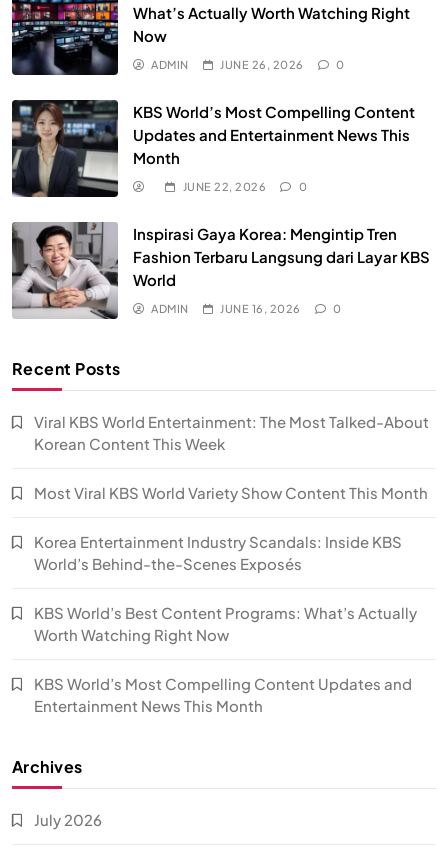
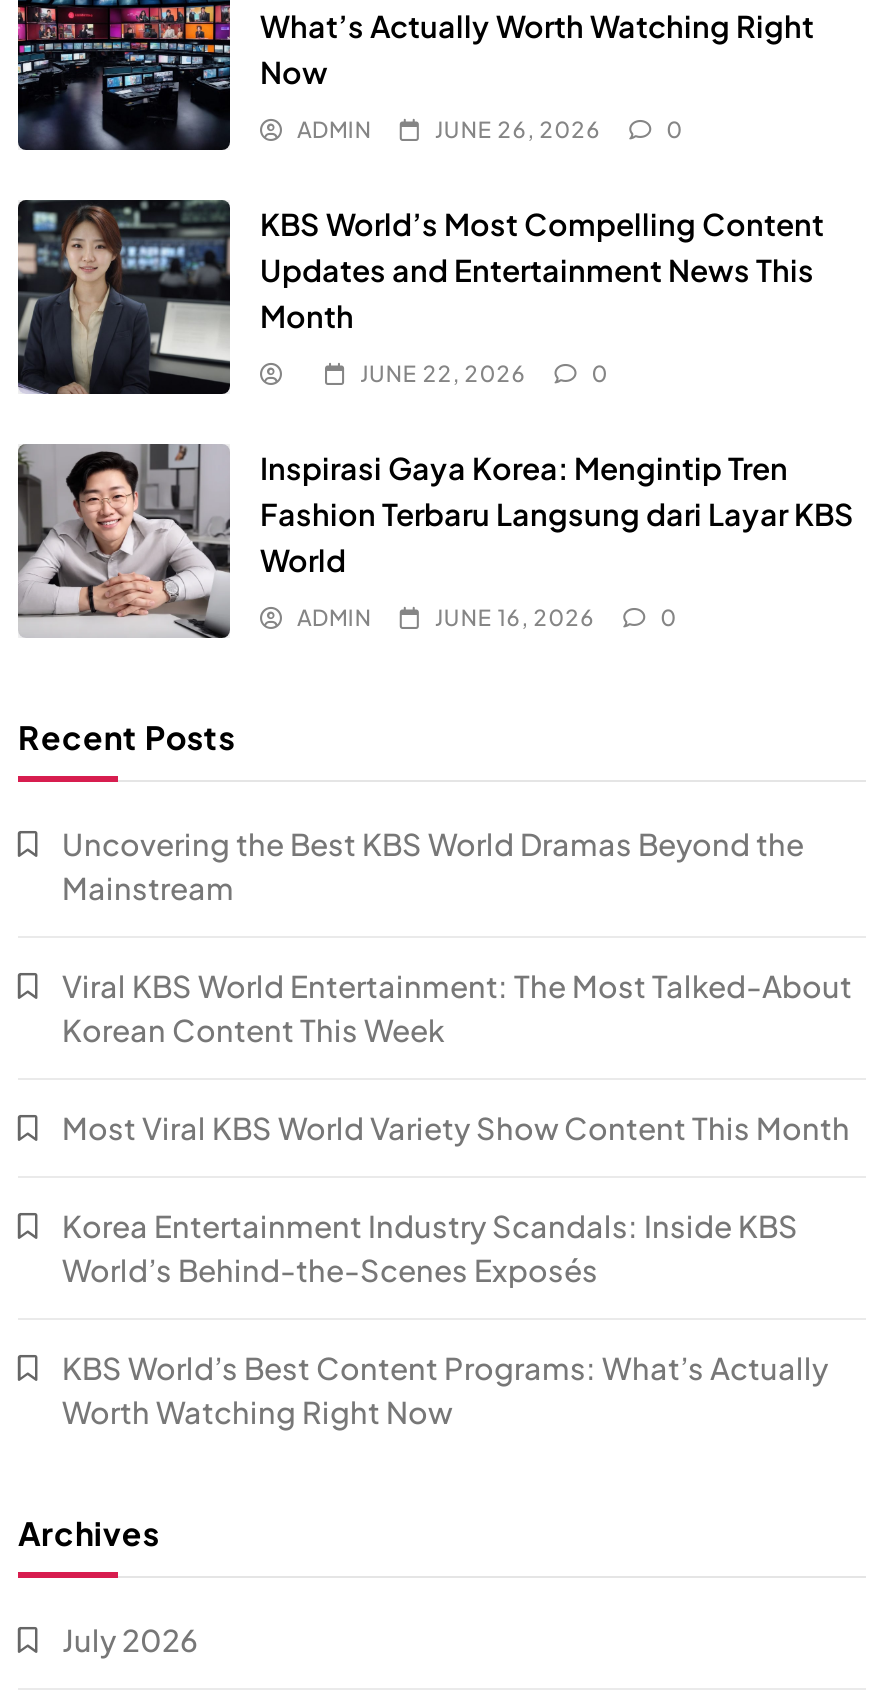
+ Uncovering the Best KBS World Dramas Beyond the
+ Mainstream

moved down: Viral KBS World Entertainment: The Most Talked-About | Korean Content This Week | Most Viral KBS World Variety Show Content This Month | Korea Entertainment Industry Scandals: Inside KBS | World’s Behind-the-Scenes Exposés | KBS World’s Best Content Programs: What’s Actually | Worth Watching Right Now

- KBS World’s Most Compelling Content Updates and
- Entertainment News This Month
